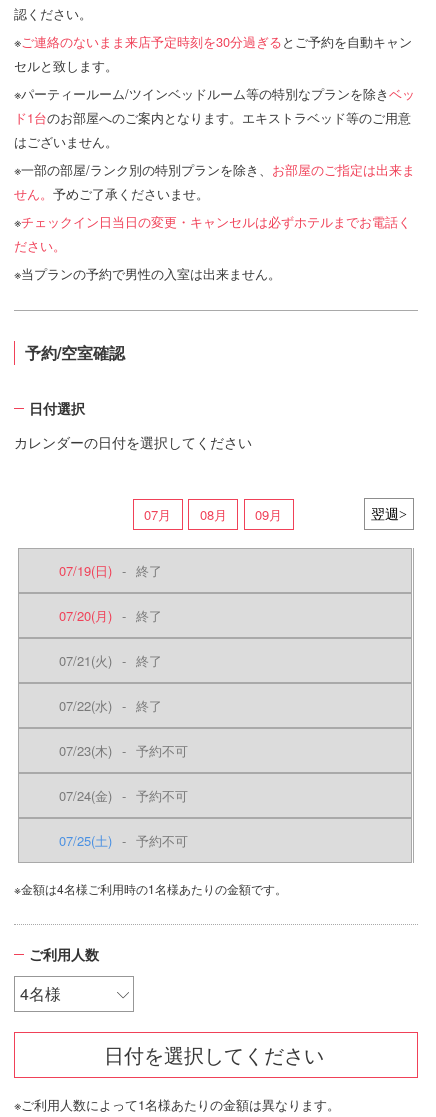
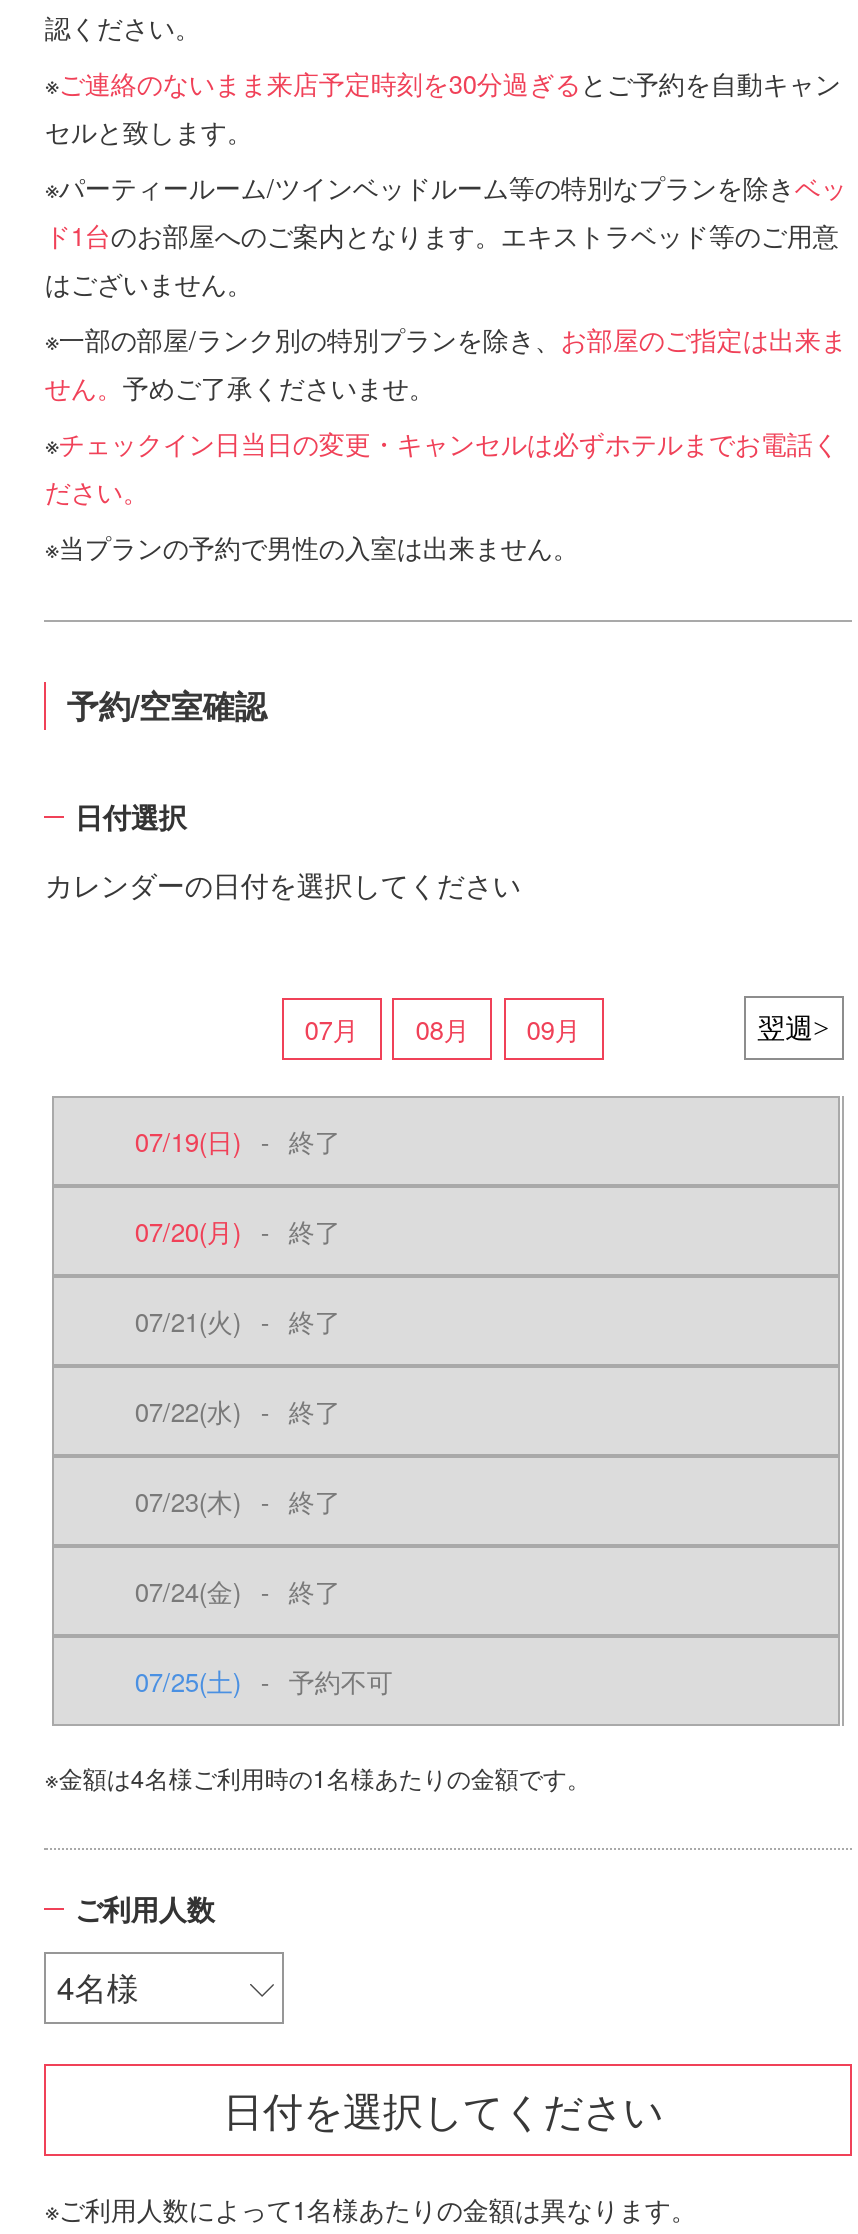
- 07/23(木) - 予約不可
+ 07/23(木) - 終了

- 07/24(金) - 予約不可
+ 07/24(金) - 終了
